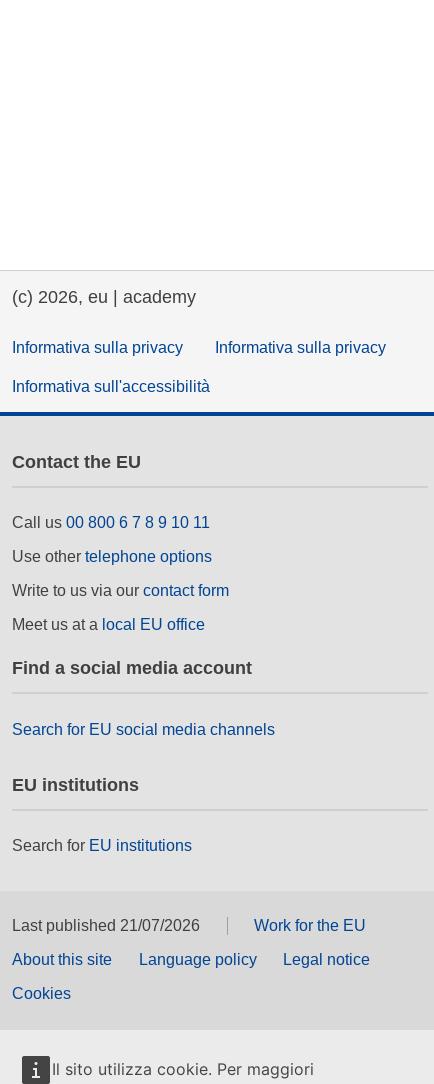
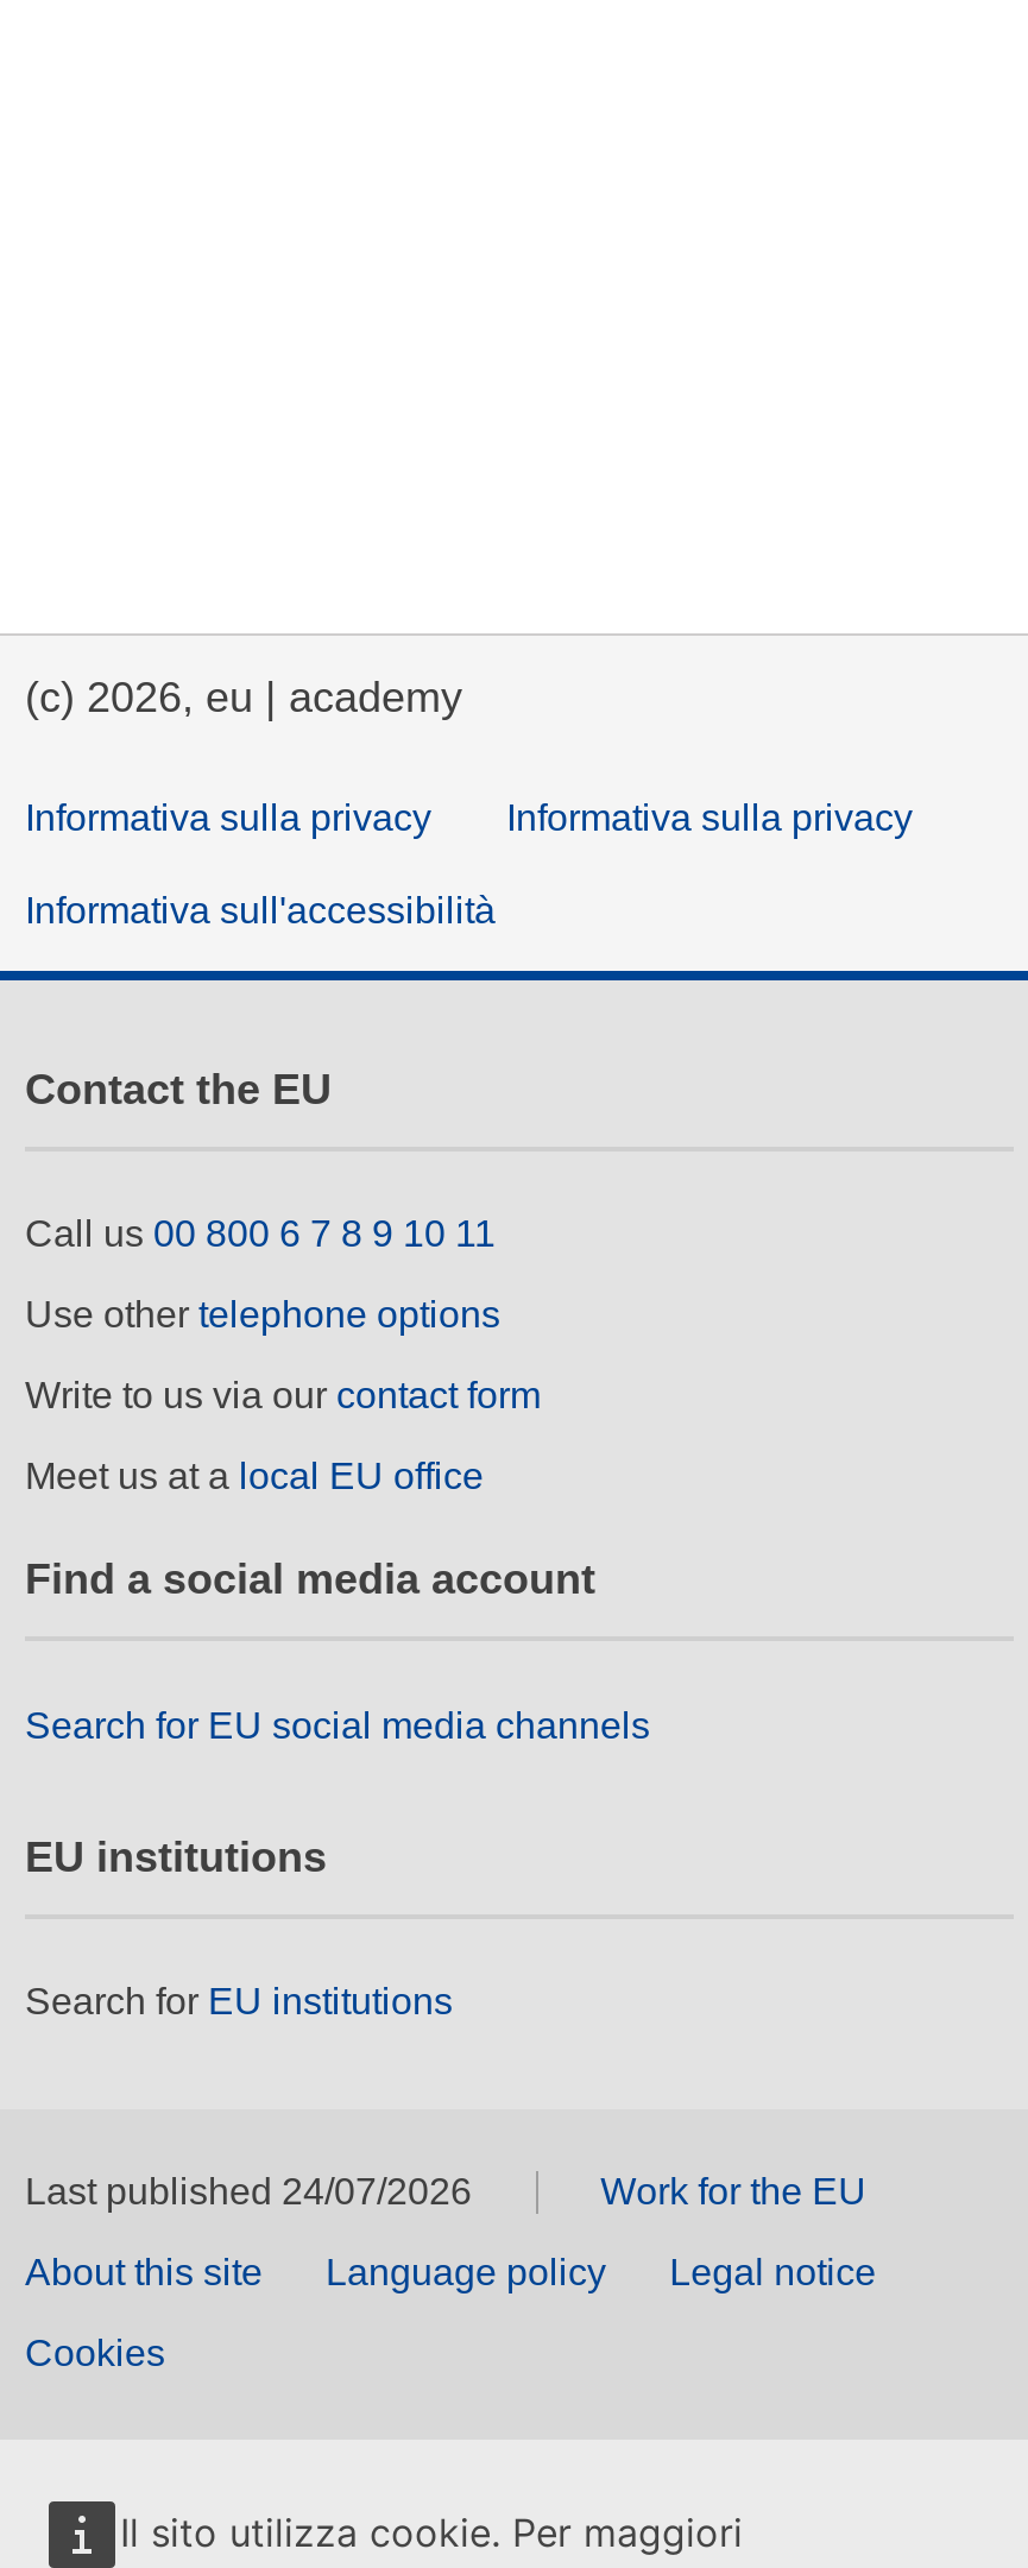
- Last published 21/07/2026
+ Last published 24/07/2026
